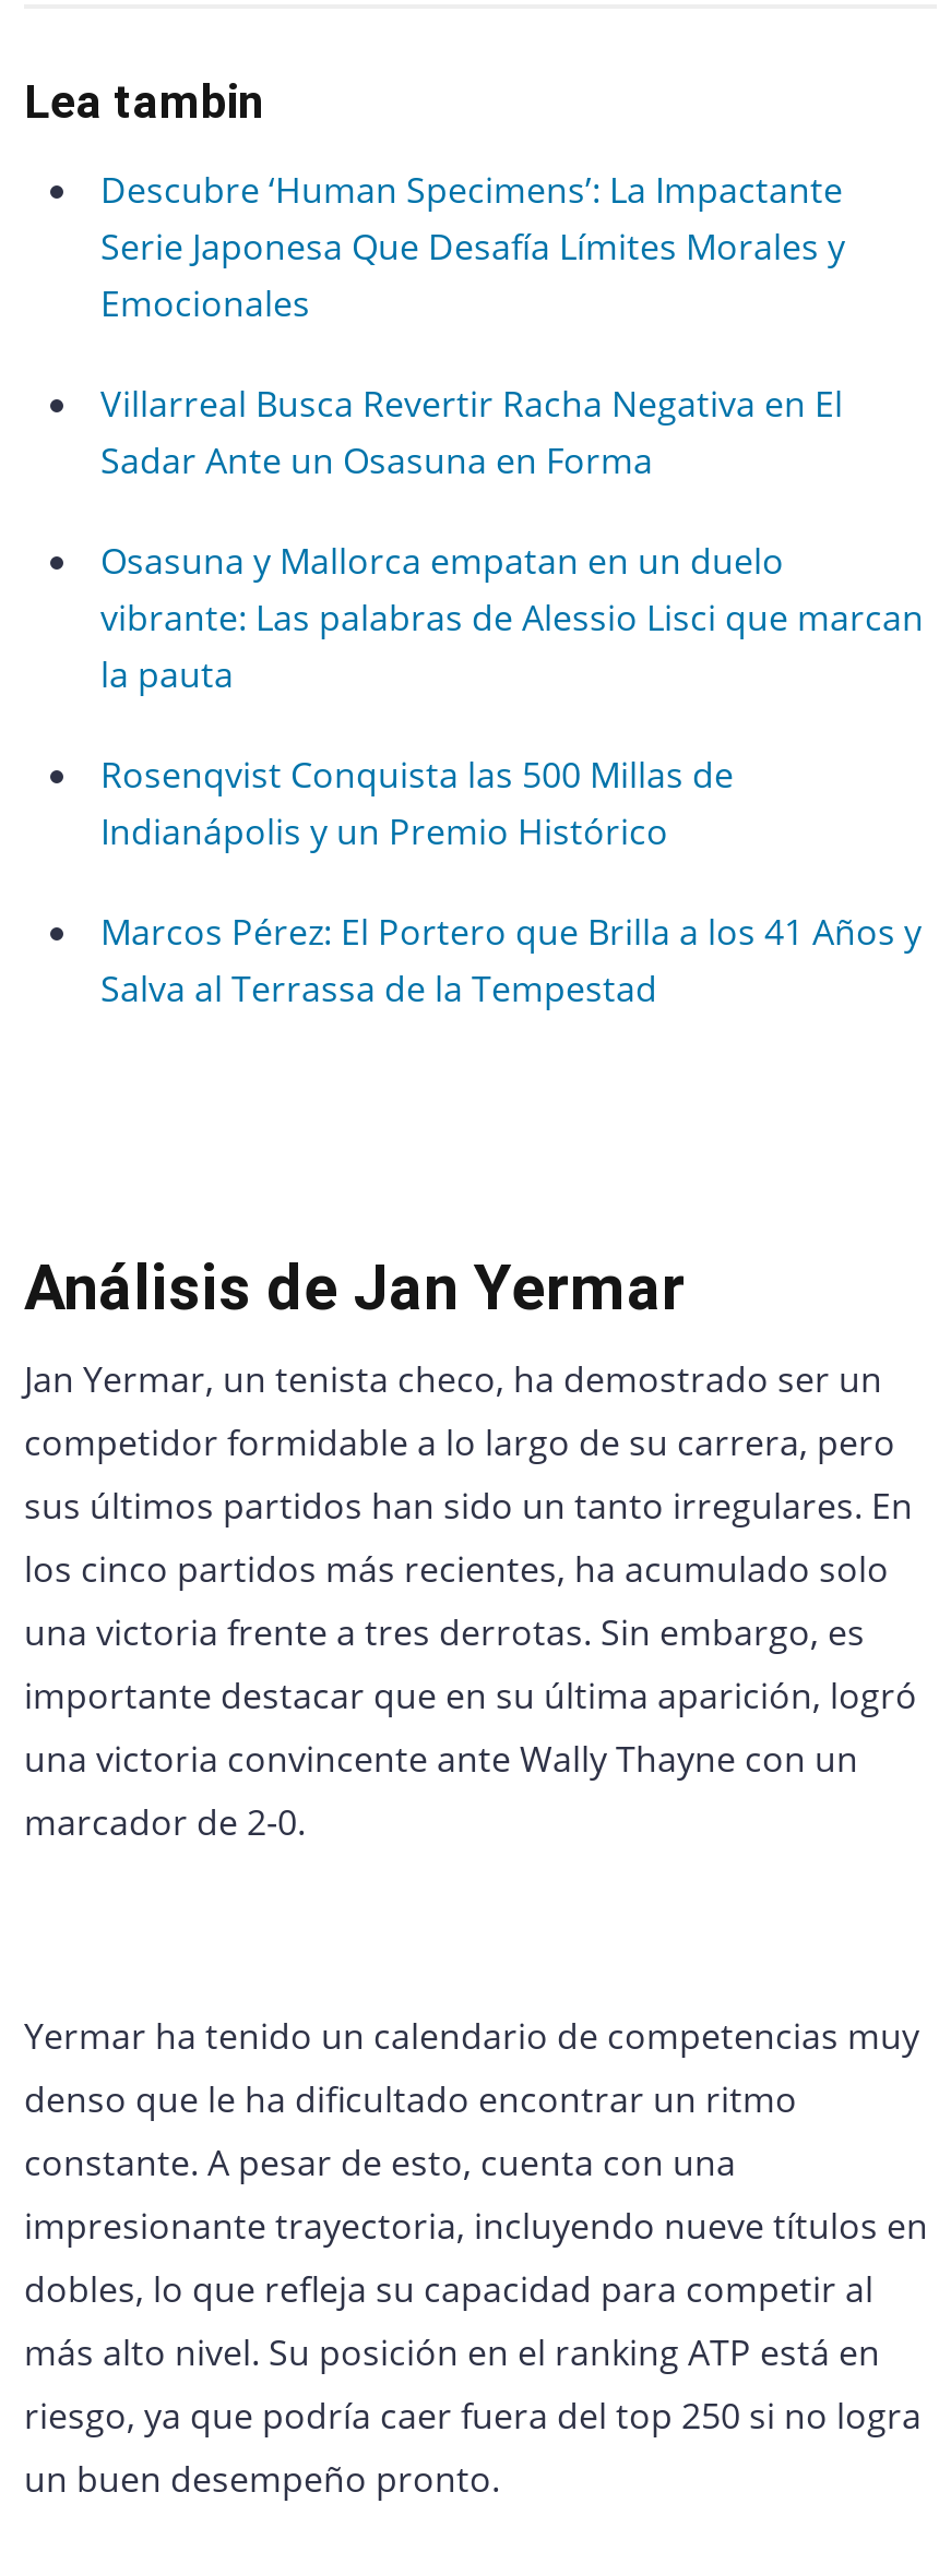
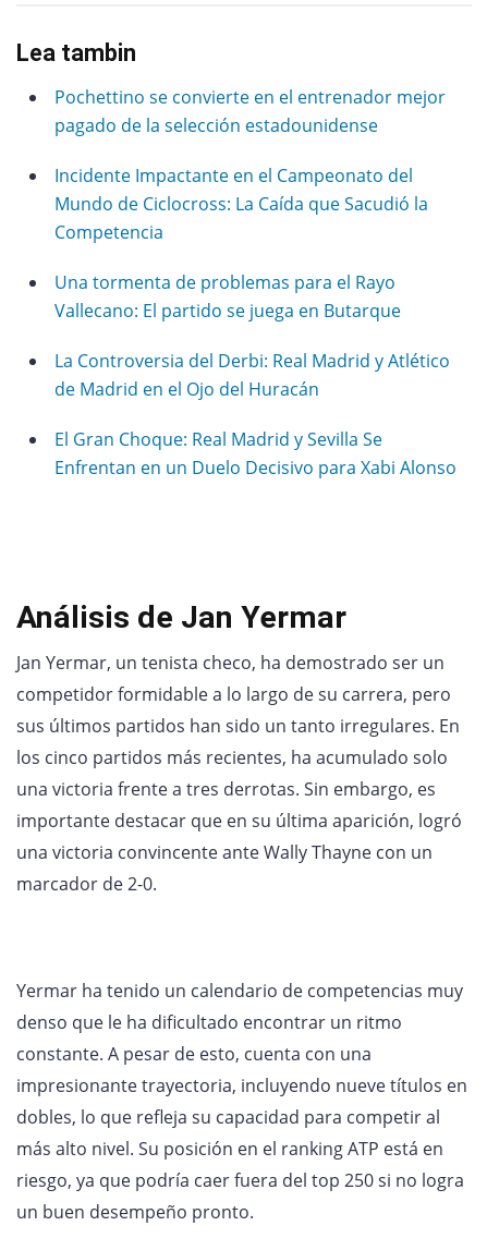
- Descubre ‘Human Specimens’: La Impactante
- Serie Japonesa Que Desafía Límites Morales y
- Emocionales
+ Pochettino se convierte en el entrenador mejor
+ pagado de la selección estadounidense

- Villarreal Busca Revertir Racha Negativa en El
- Sadar Ante un Osasuna en Forma
+ Incidente Impactante en el Campeonato del
+ Mundo de Ciclocross: La Caída que Sacudió la
+ Competencia

- Osasuna y Mallorca empatan en un duelo
- vibrante: Las palabras de Alessio Lisci que marcan
- la pauta
+ Una tormenta de problemas para el Rayo
+ Vallecano: El partido se juega en Butarque

- Rosenqvist Conquista las 500 Millas de
- Indianápolis y un Premio Histórico
+ La Controversia del Derbi: Real Madrid y Atlético
+ de Madrid en el Ojo del Huracán

- Marcos Pérez: El Portero que Brilla a los 41 Años y
- Salva al Terrassa de la Tempestad
+ El Gran Choque: Real Madrid y Sevilla Se
+ Enfrentan en un Duelo Decisivo para Xabi Alonso
